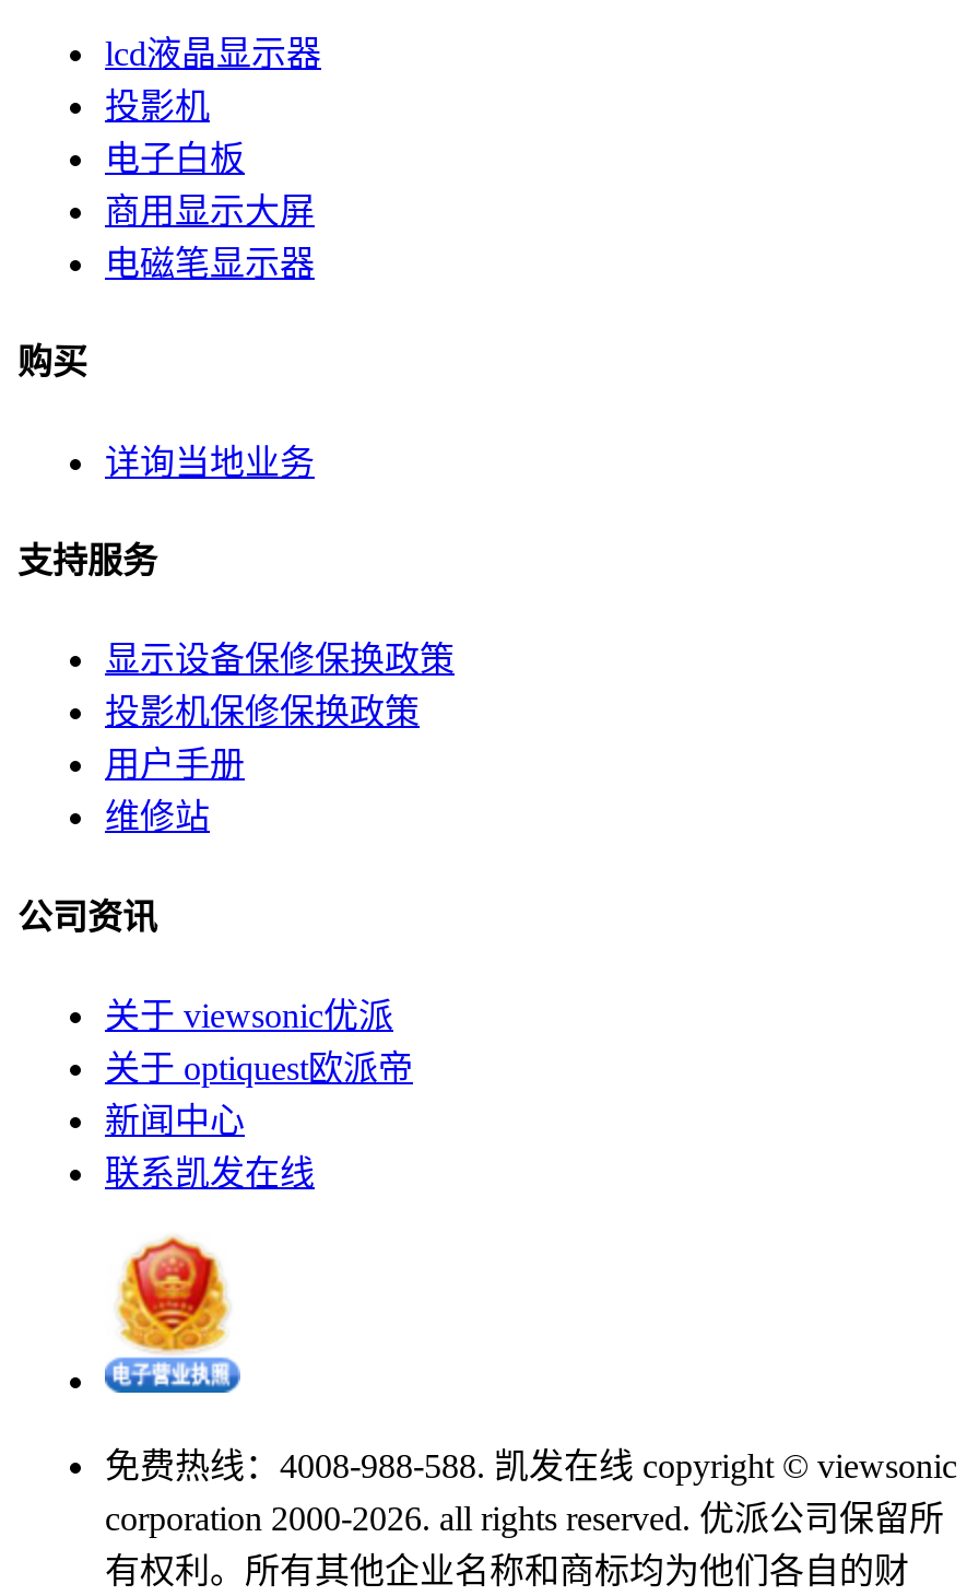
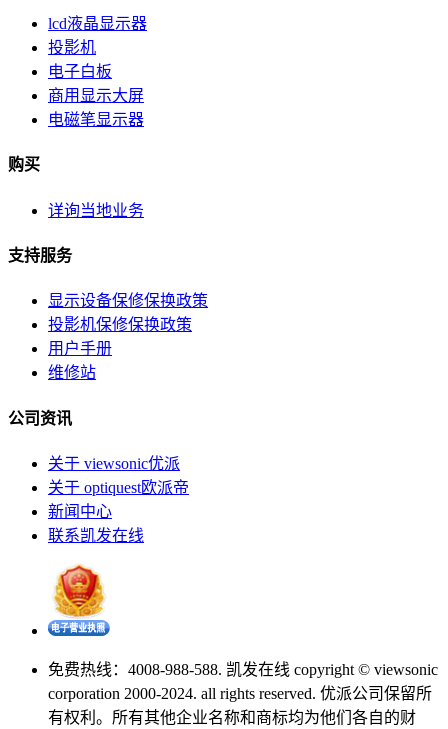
- corporation 2000-2026. all rights reserved. 优派公司保留所
+ corporation 2000-2024. all rights reserved. 优派公司保留所
